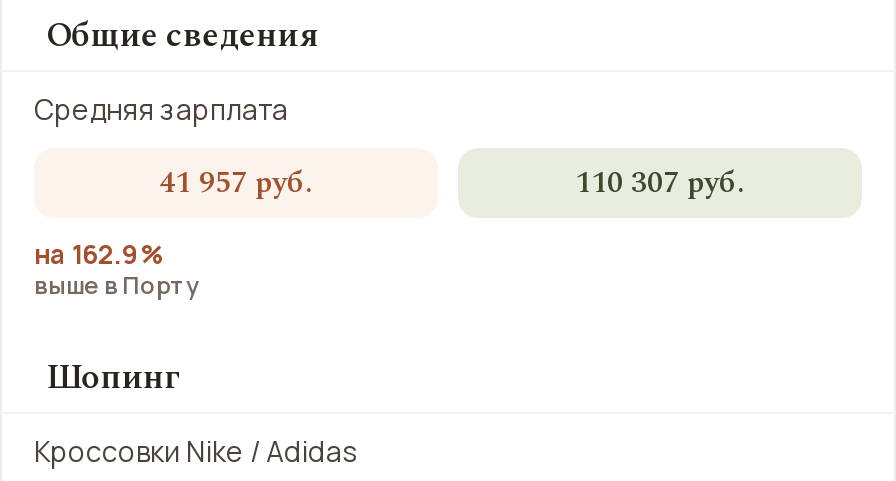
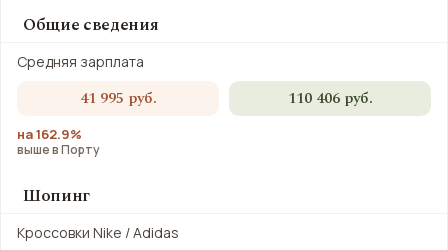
- 41 957 руб.
+ 41 995 руб.

- 110 307 руб.
+ 110 406 руб.
